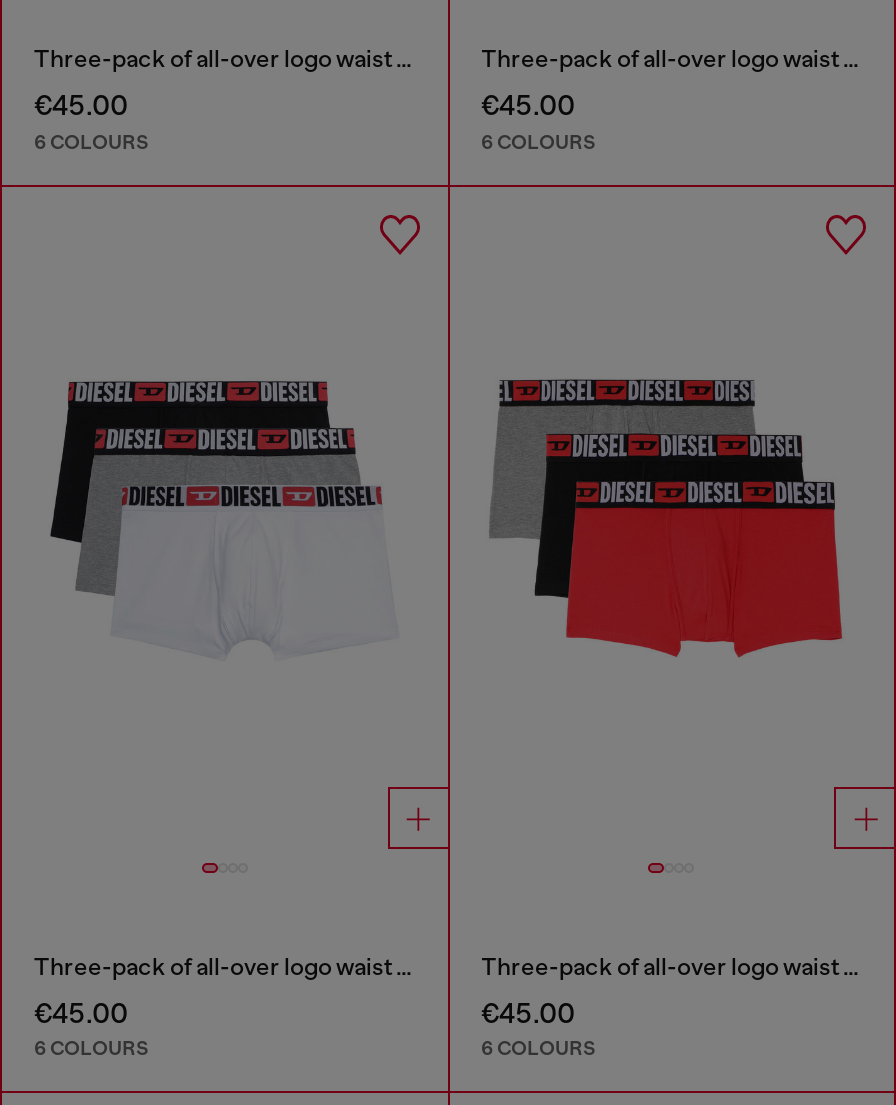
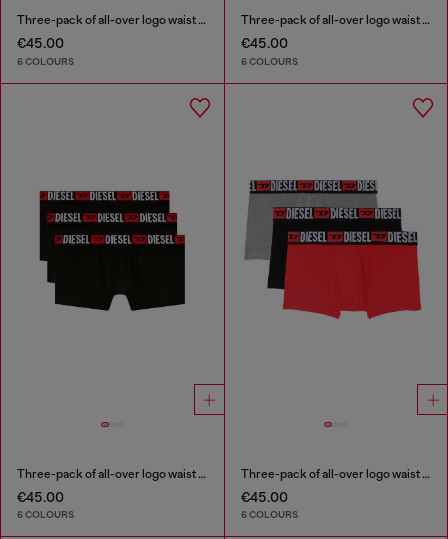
- [image]
+ [image]
